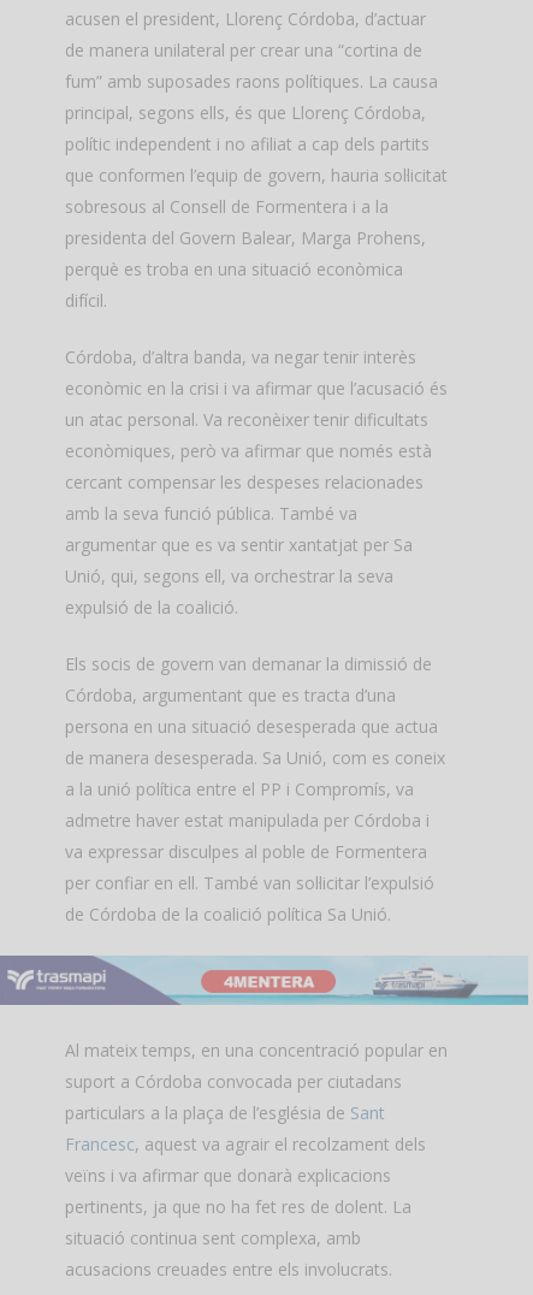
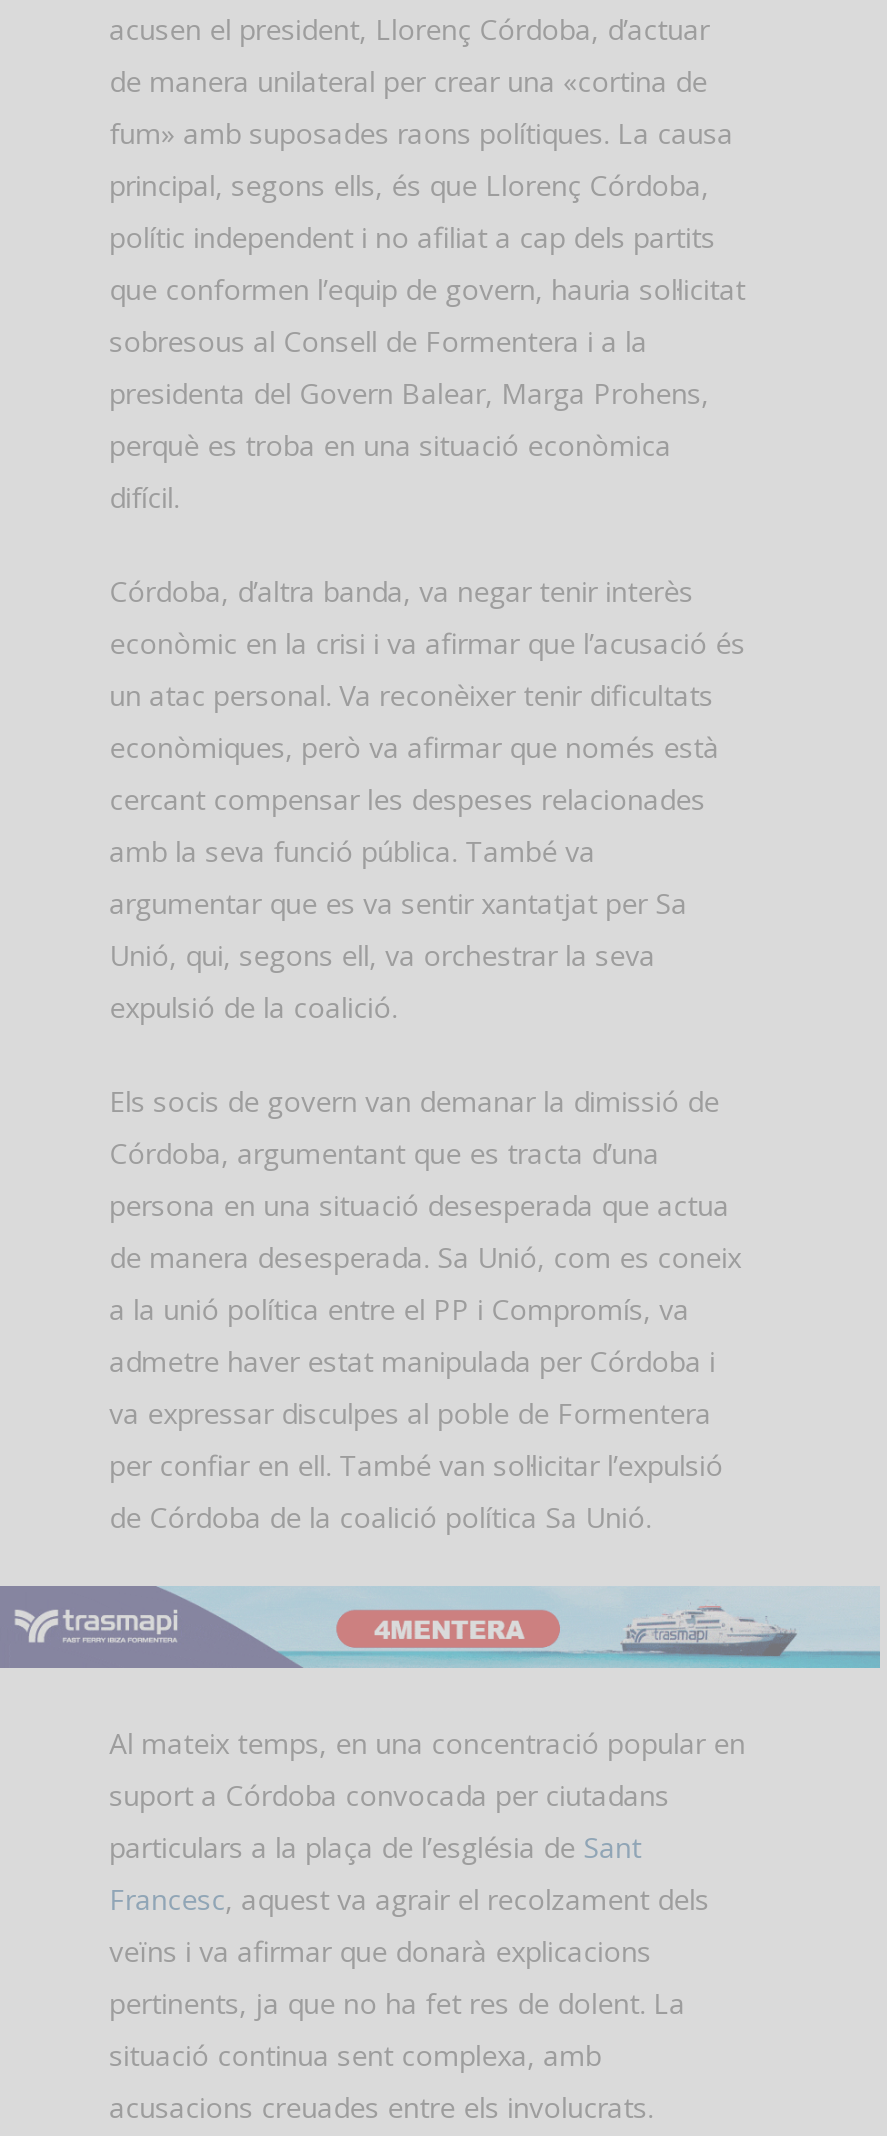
- de manera unilateral per crear una “cortina de
+ de manera unilateral per crear una «cortina de

- fum” amb suposades raons polítiques. La causa
+ fum» amb suposades raons polítiques. La causa
